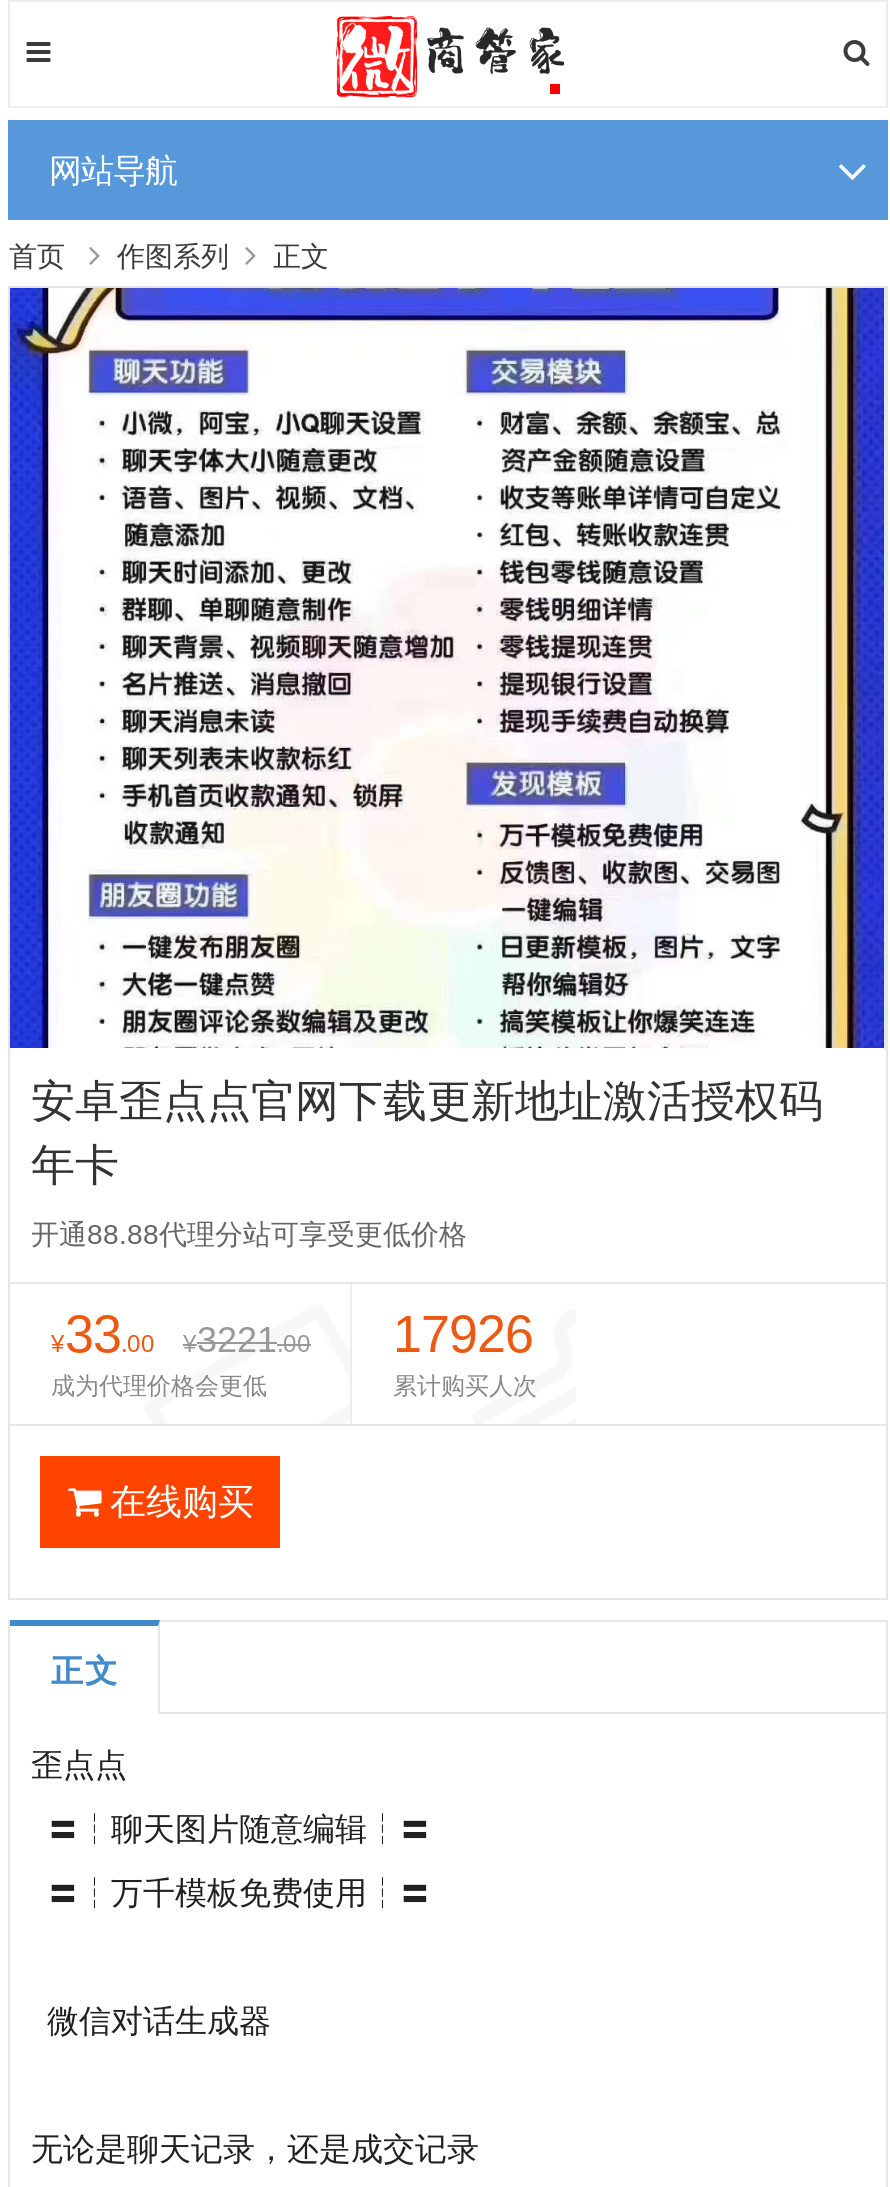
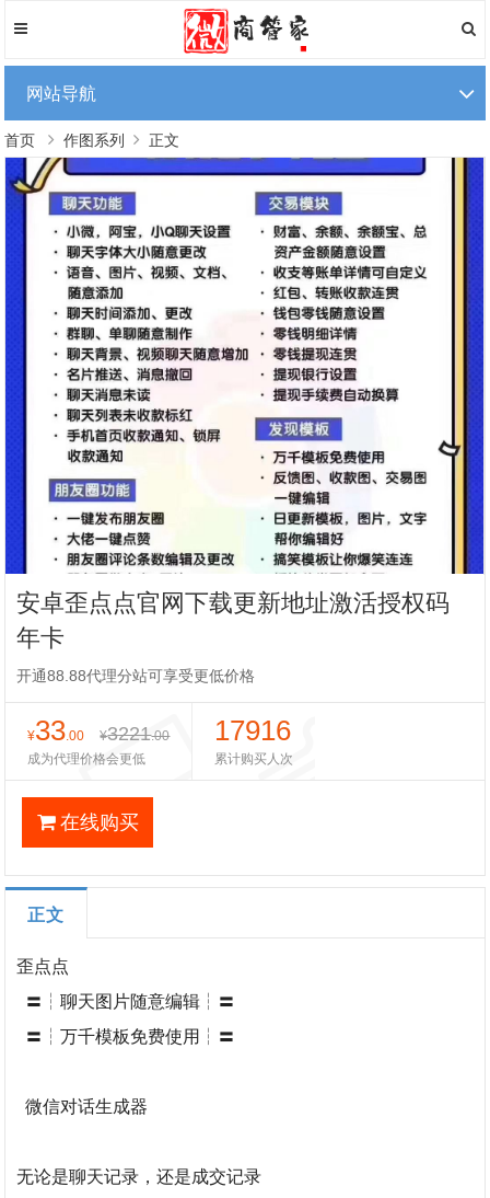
- 17926
+ 17916
